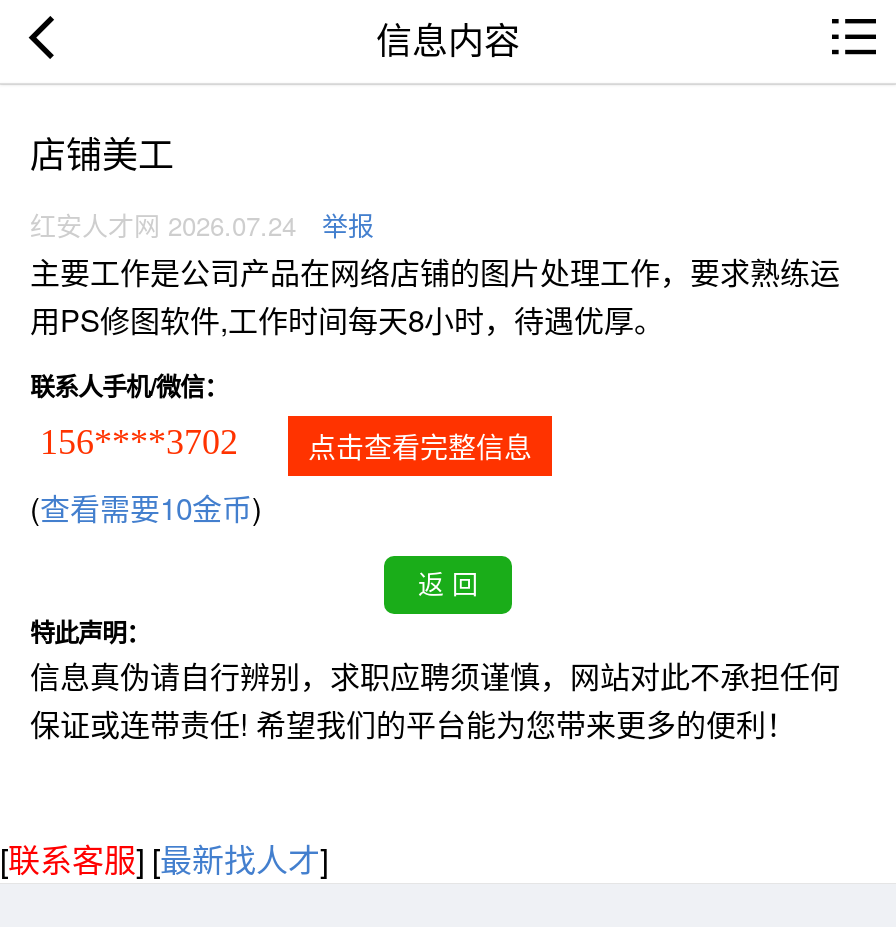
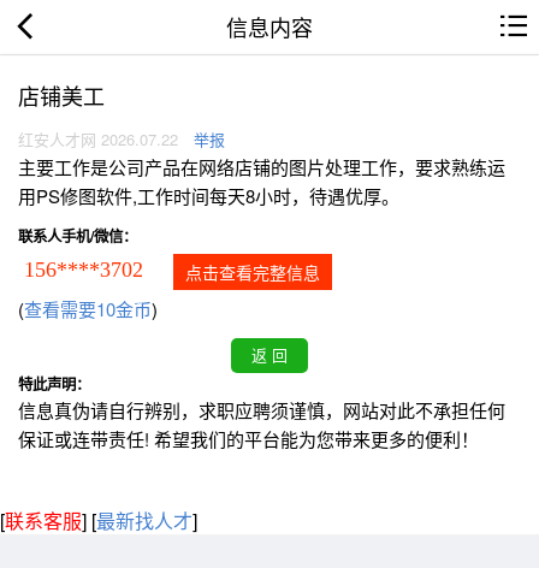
- 红安人才网 2026.07.24 举报
+ 红安人才网 2026.07.22 举报
